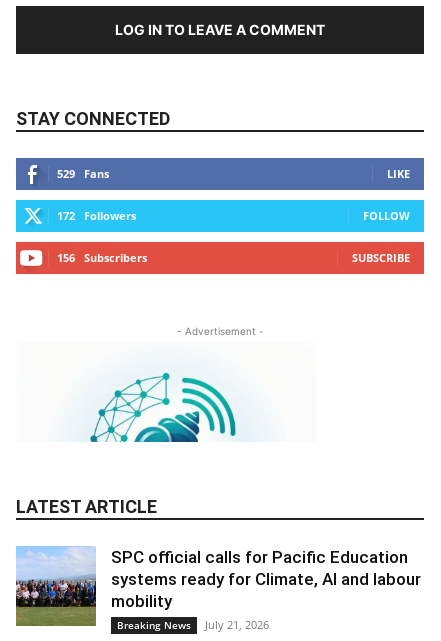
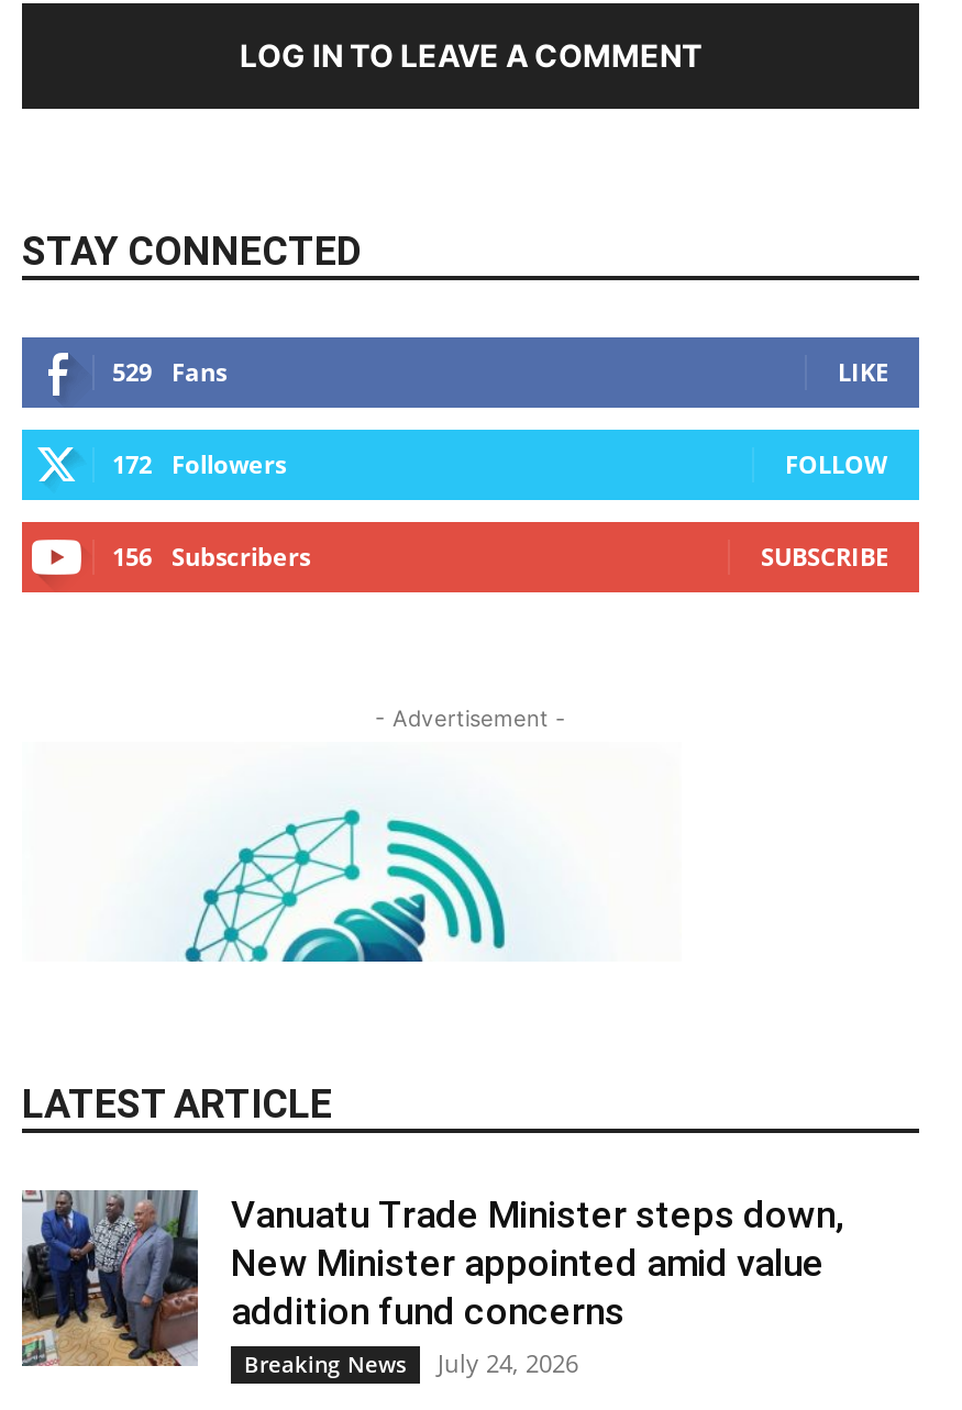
- [image]
- SPC official calls for Pacific Education
- systems ready for Climate, AI and labour
- mobility
+ [image]
+ Vanuatu Trade Minister steps down,
+ New Minister appointed amid value
+ addition fund concerns

- Breaking News July 21, 2026
+ Breaking News July 24, 2026
